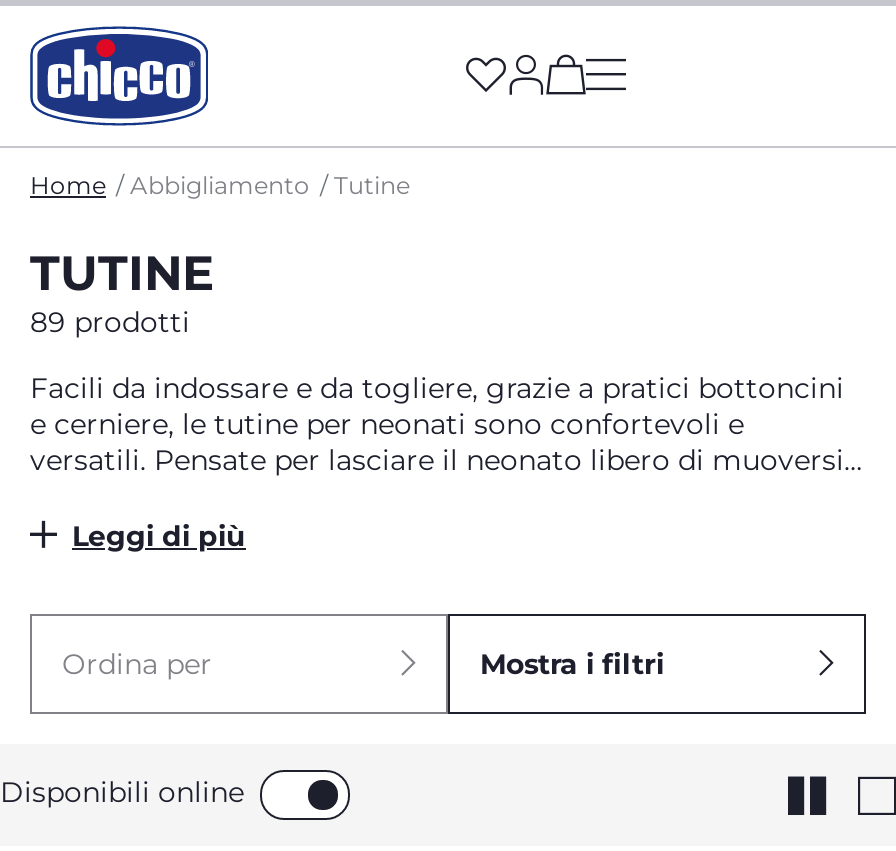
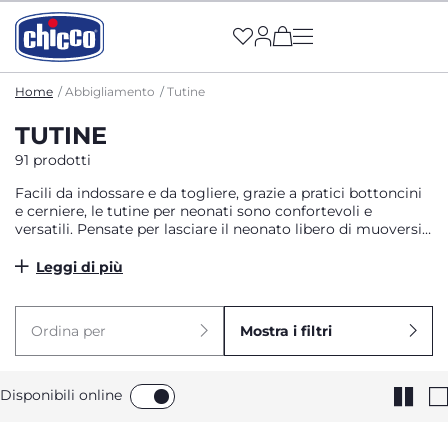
- 89 prodotti
+ 91 prodotti
